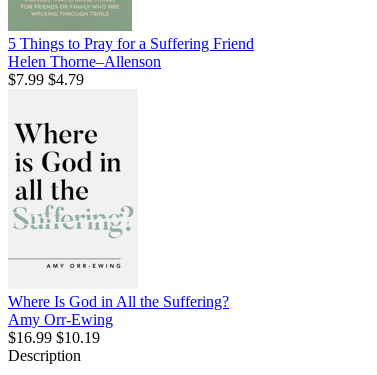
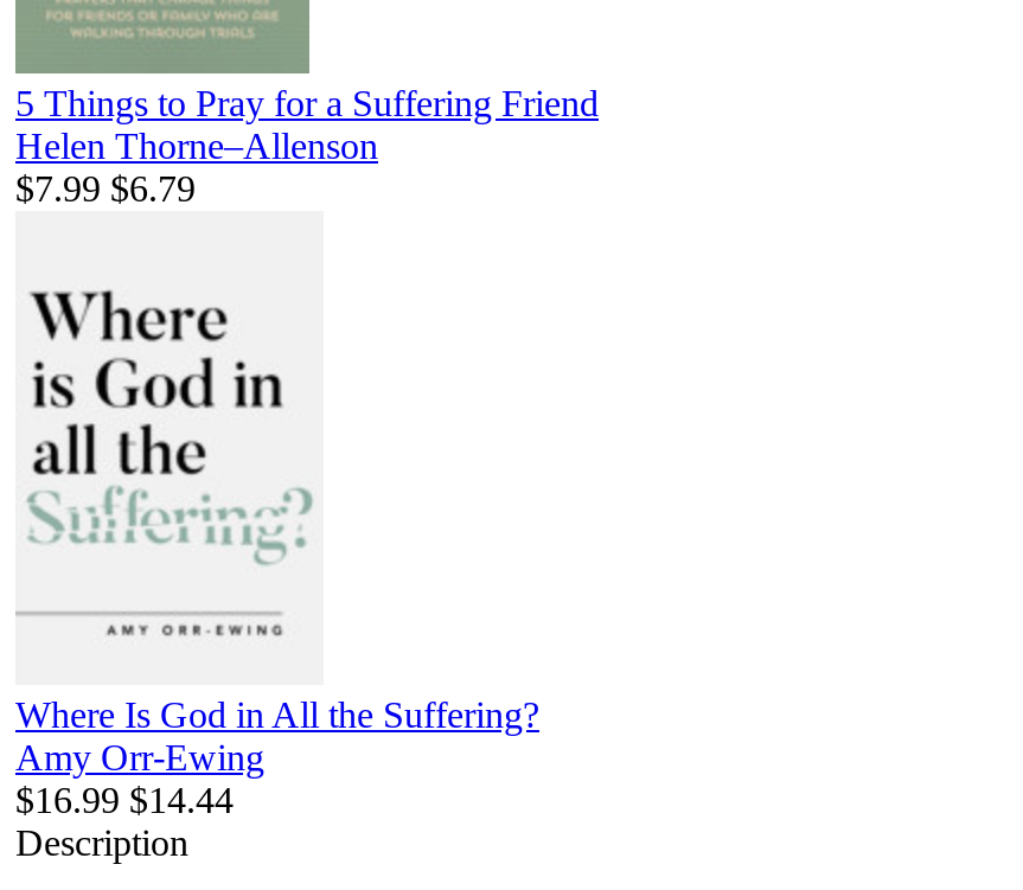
- $7.99 $4.79
+ $7.99 $6.79

- $16.99 $10.19
+ $16.99 $14.44
